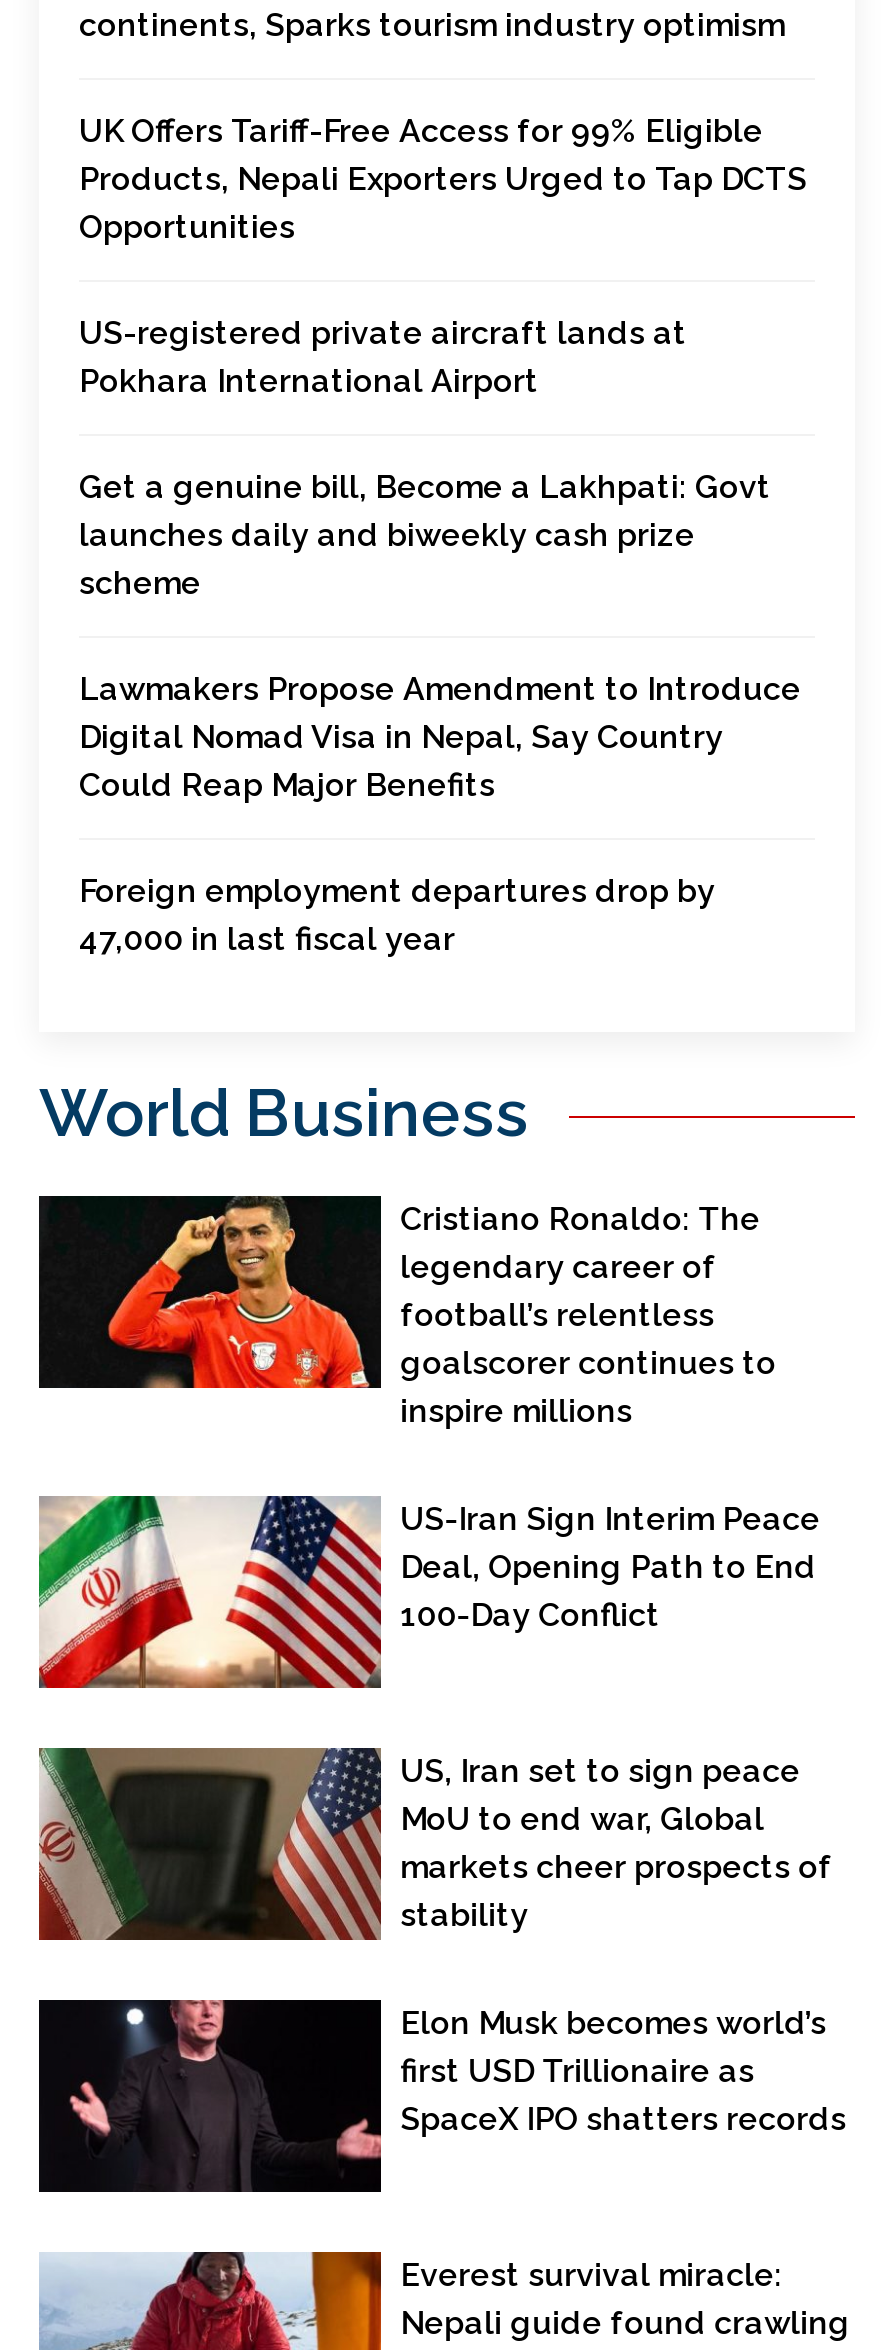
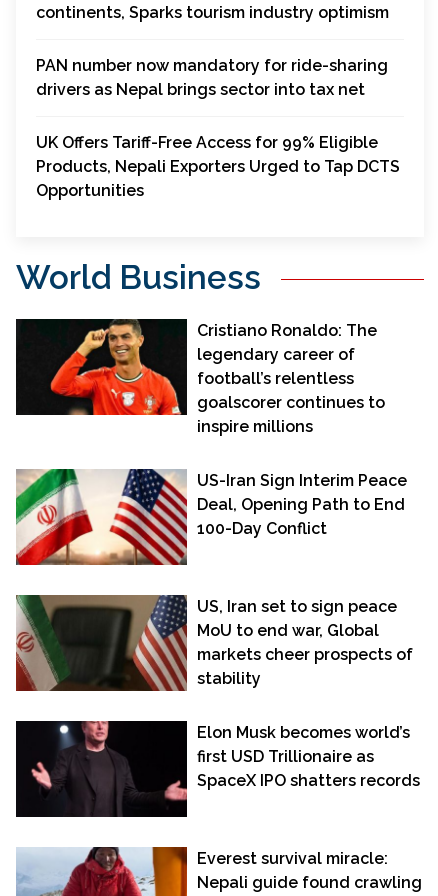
+ PAN number now mandatory for ride-sharing
+ drivers as Nepal brings sector into tax net

moved down: UK Offers Tariff-Free Access for 99% Eligible | Products, Nepali Exporters Urged to Tap DCTS | Opportunities

- US-registered private aircraft lands at
- Pokhara International Airport
- Get a genuine bill, Become a Lakhpati: Govt
- launches daily and biweekly cash prize
- scheme
- Lawmakers Propose Amendment to Introduce
- Digital Nomad Visa in Nepal, Say Country
- Could Reap Major Benefits
- Foreign employment departures drop by
- 47,000 in last fiscal year
